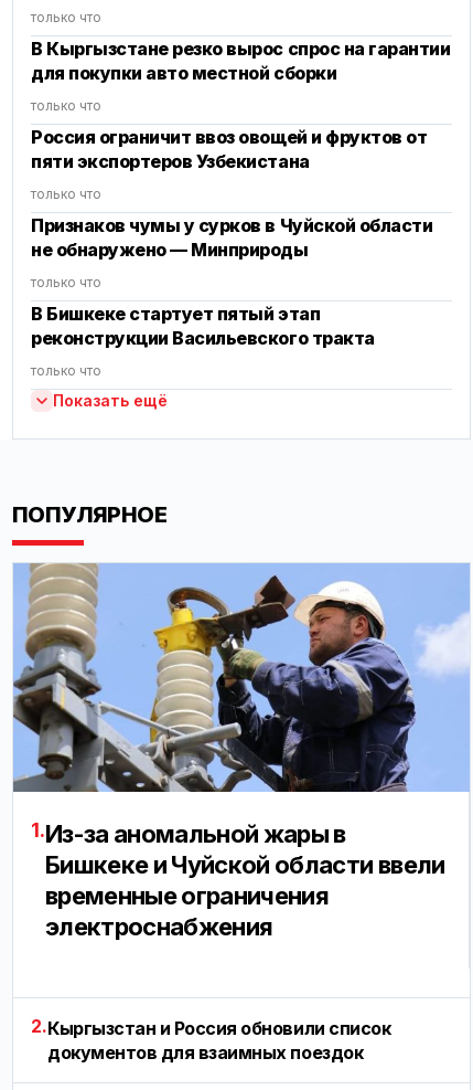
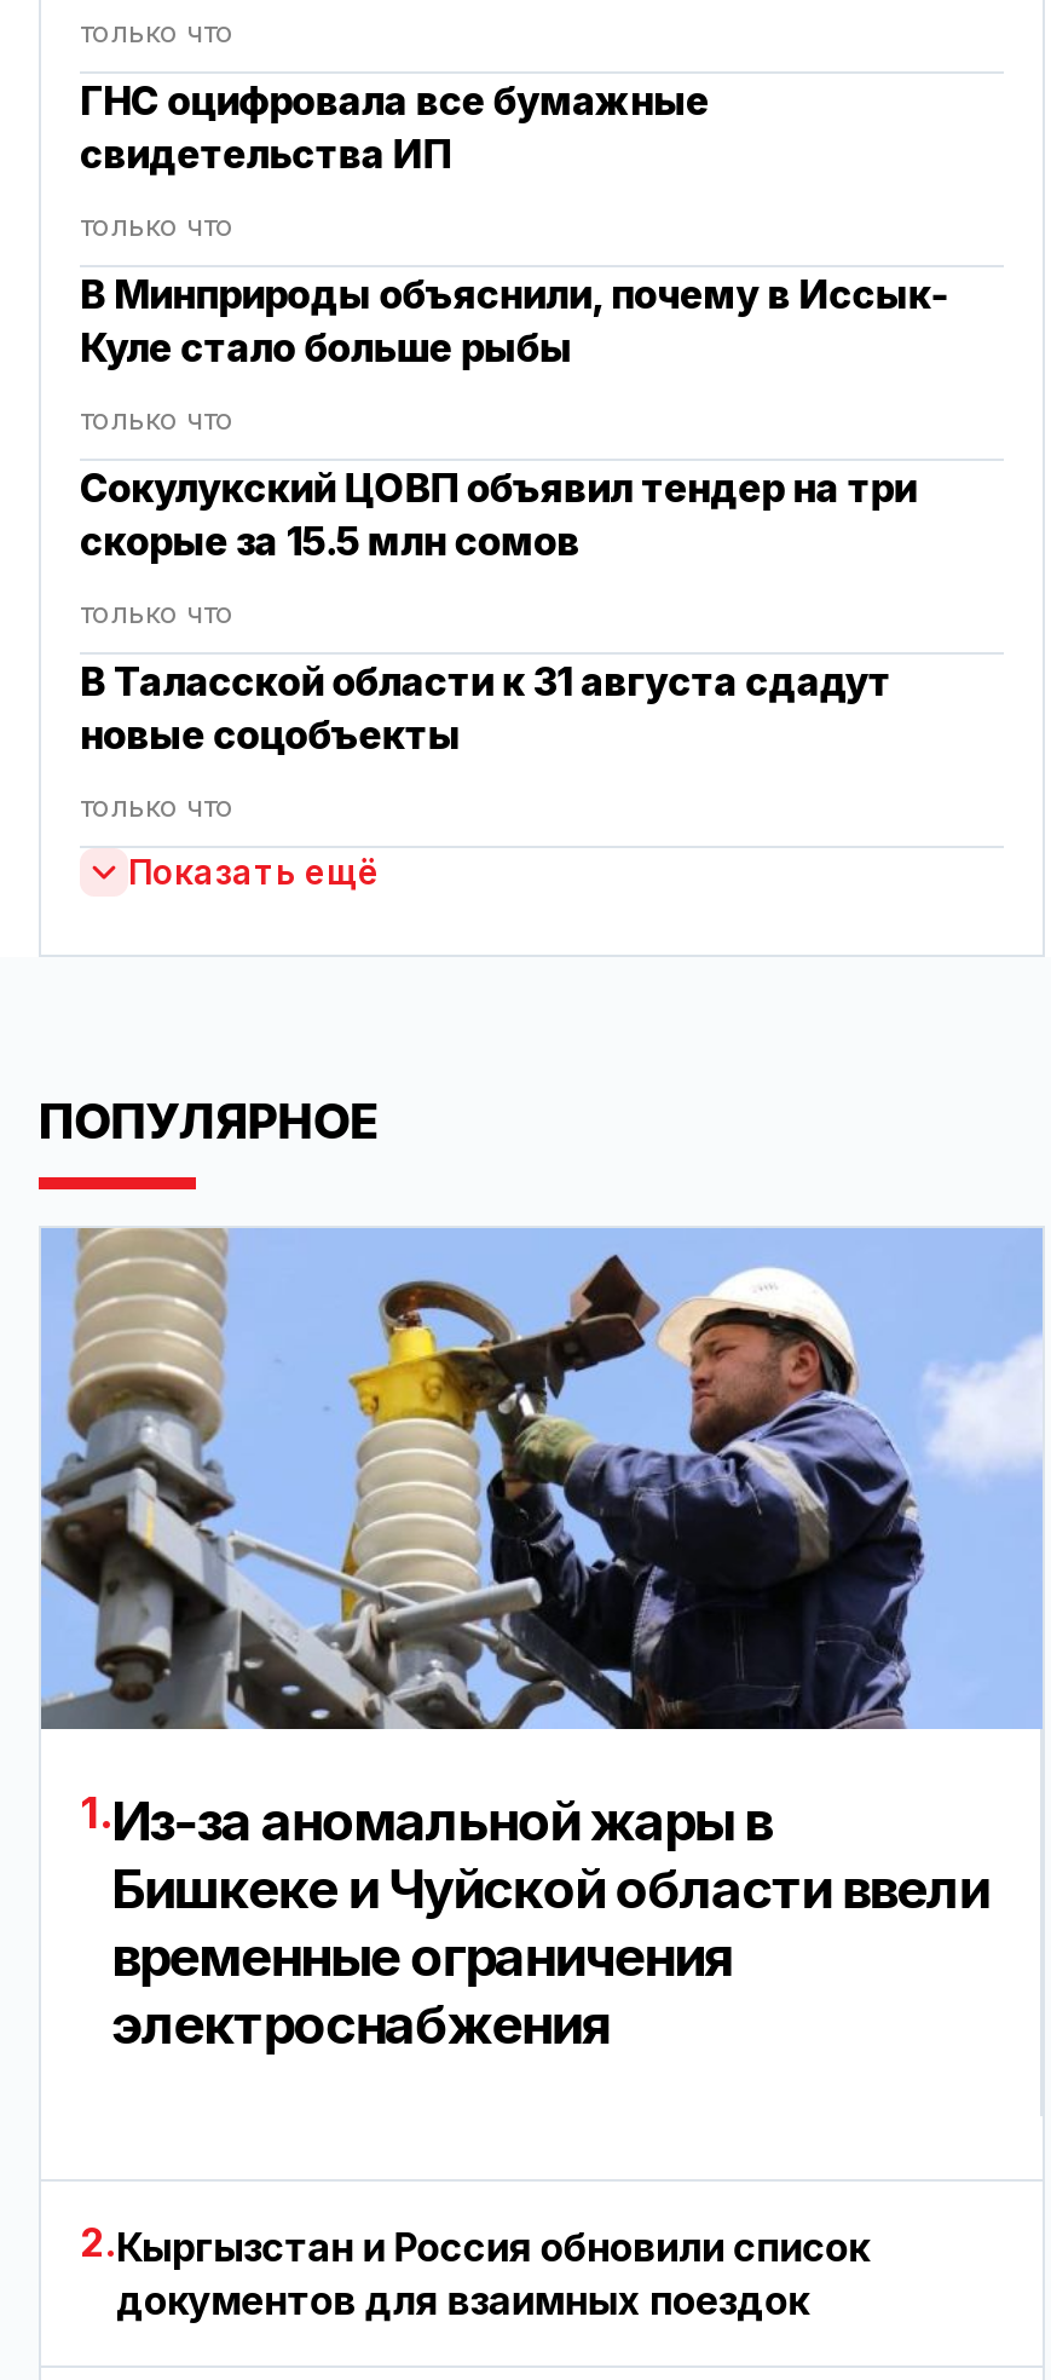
- В Кыргызстане резко вырос спрос на гарантии
- для покупки авто местной сборки
+ ГНС оцифровала все бумажные
+ свидетельства ИП

- Россия ограничит ввоз овощей и фруктов от
- пяти экспортеров Узбекистана
+ В Минприроды объяснили, почему в Иссык-
+ Куле стало больше рыбы

- Признаков чумы у сурков в Чуйской области
- не обнаружено — Минприроды
+ Сокулукский ЦОВП объявил тендер на три
+ скорые за 15.5 млн сомов

- В Бишкеке стартует пятый этап
- реконструкции Васильевского тракта
+ В Таласской области к 31 августа сдадут
+ новые соцобъекты
